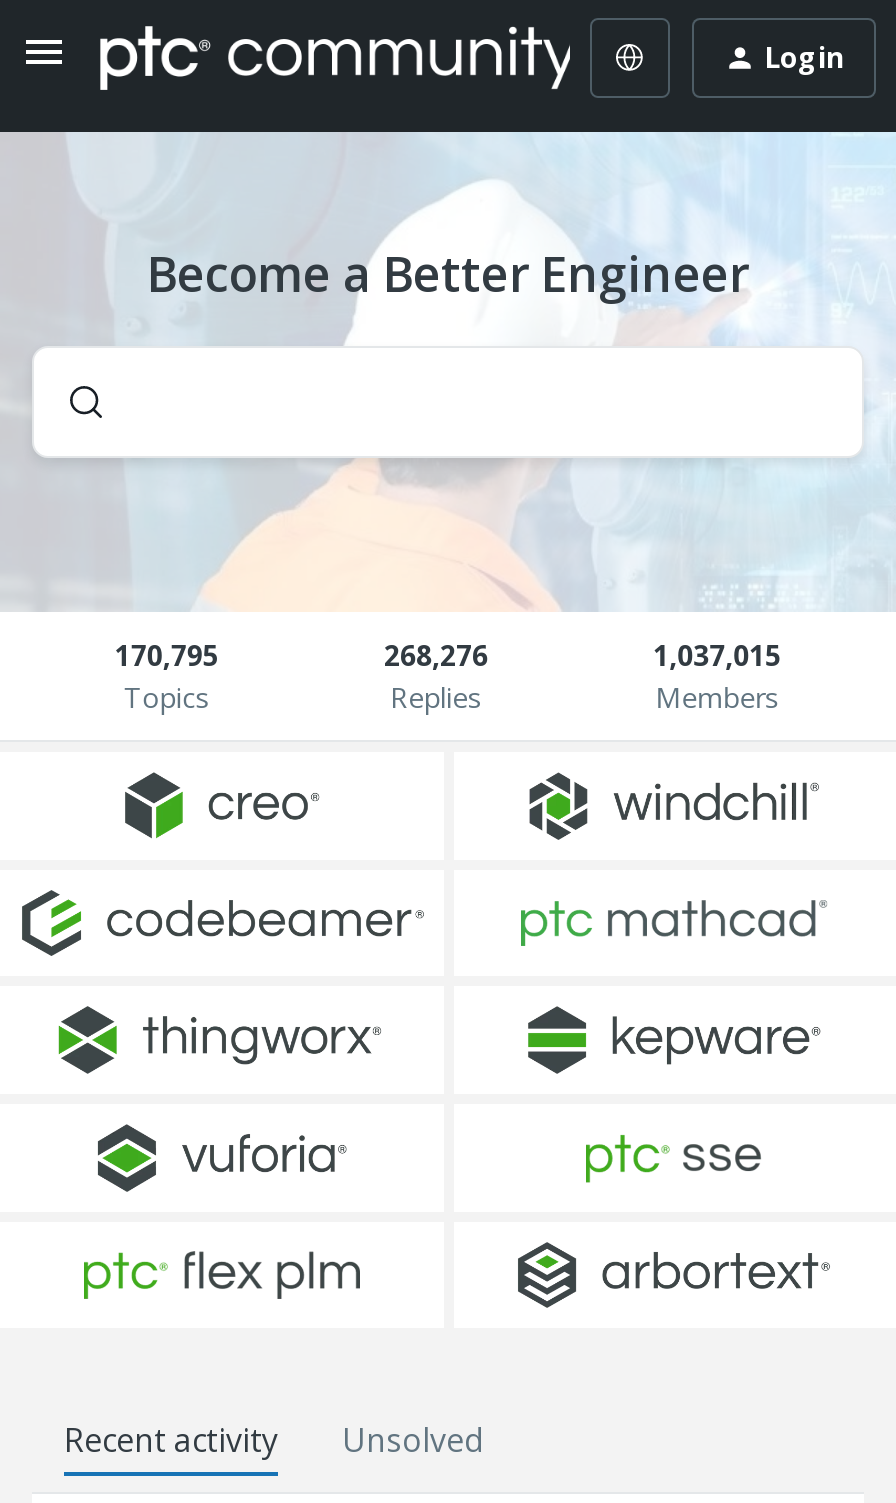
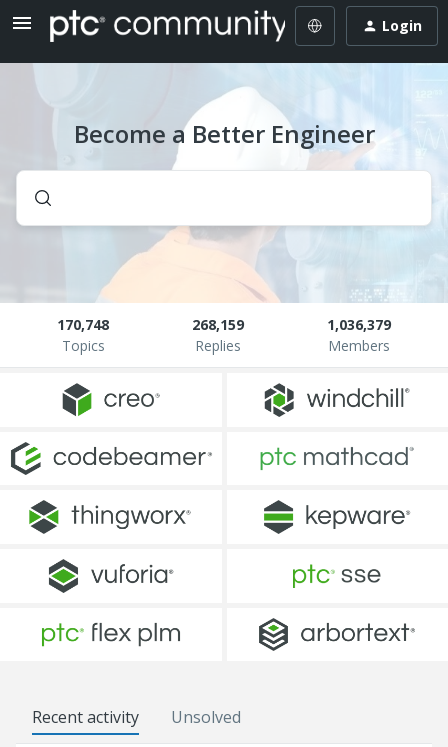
- 170,795
+ 170,748

- 268,276
+ 268,159

- 1,037,015
+ 1,036,379
